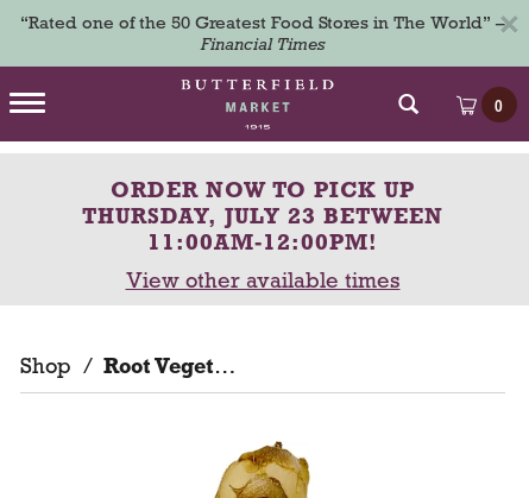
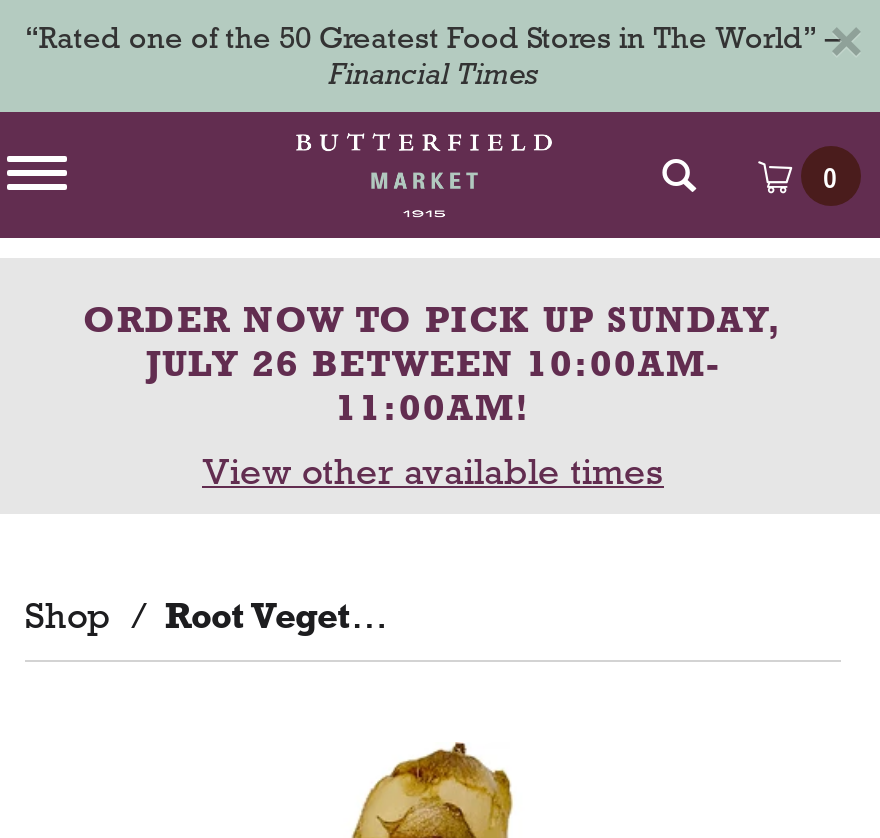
- ORDER NOW TO PICK UP
- THURSDAY, JULY 23 BETWEEN
- 11:00AM-12:00PM!
+ ORDER NOW TO PICK UP SUNDAY,
+ JULY 26 BETWEEN 10:00AM-
+ 11:00AM!
